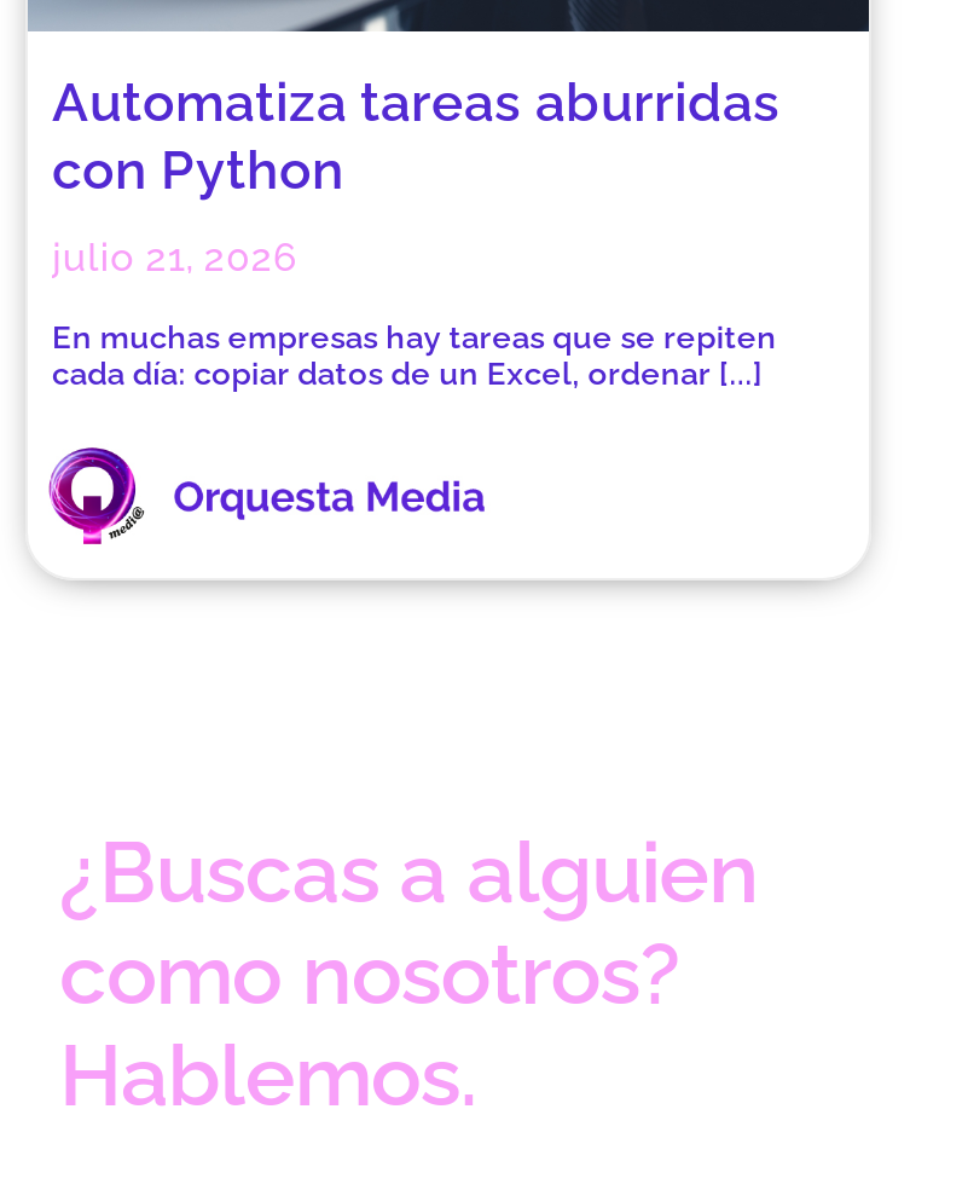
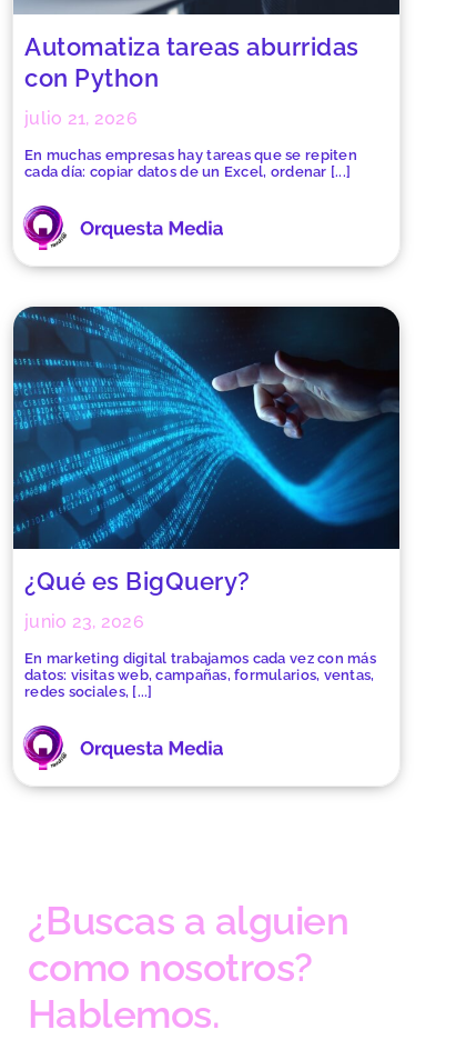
+ [image]
+ ¿Qué es BigQuery?
+ junio 23, 2026
+ En marketing digital trabajamos cada vez con más
+ datos: visitas web, campañas, formularios, ventas,
+ redes sociales, [...]
